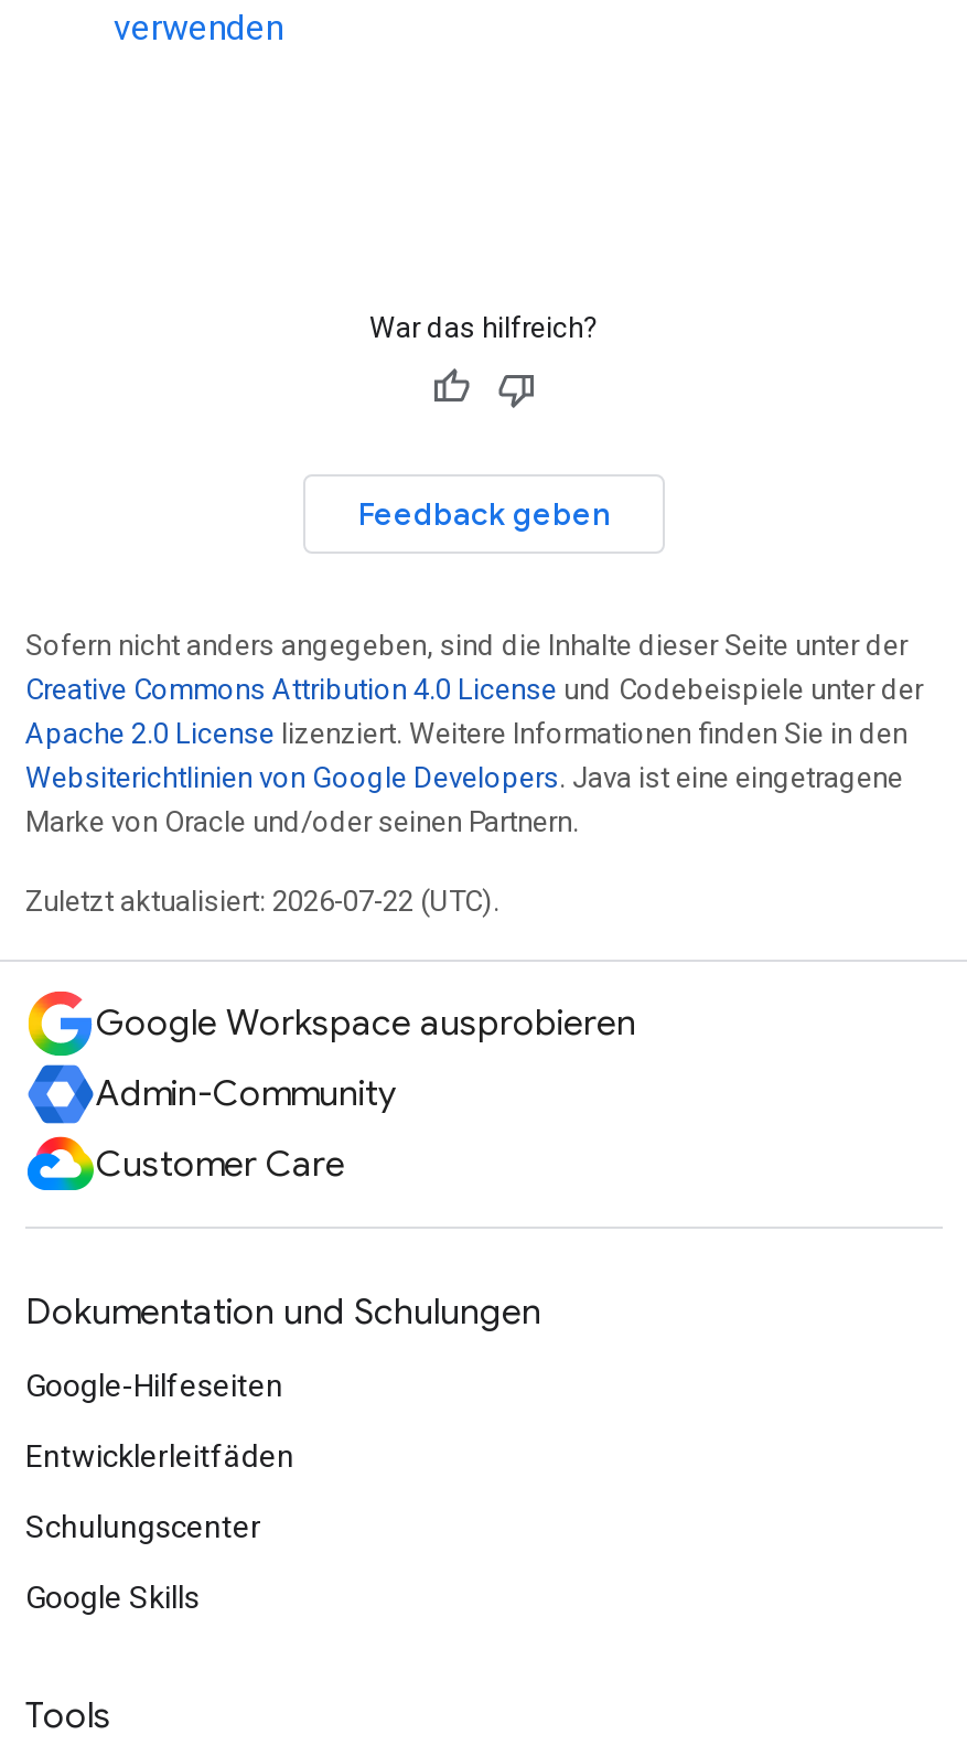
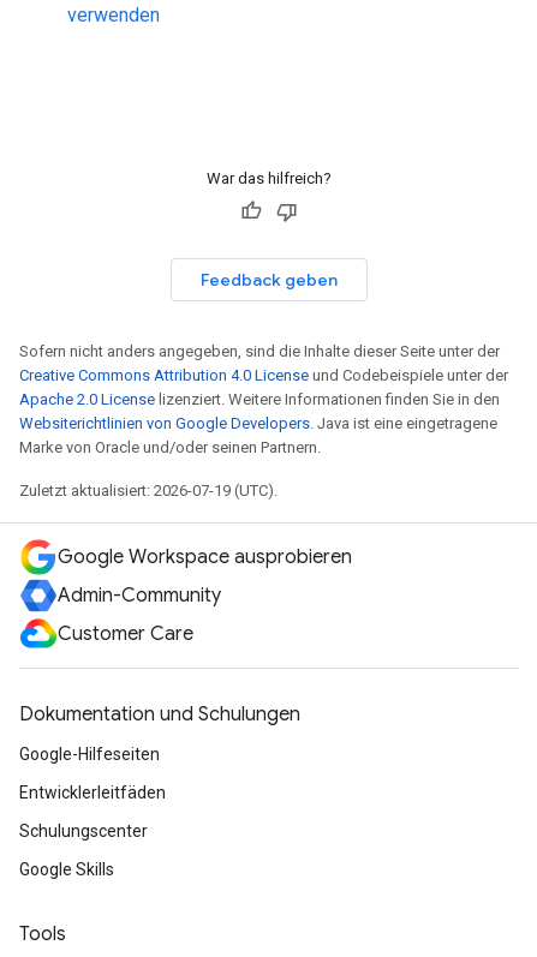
- Zuletzt aktualisiert: 2026-07-22 (UTC).
+ Zuletzt aktualisiert: 2026-07-19 (UTC).
